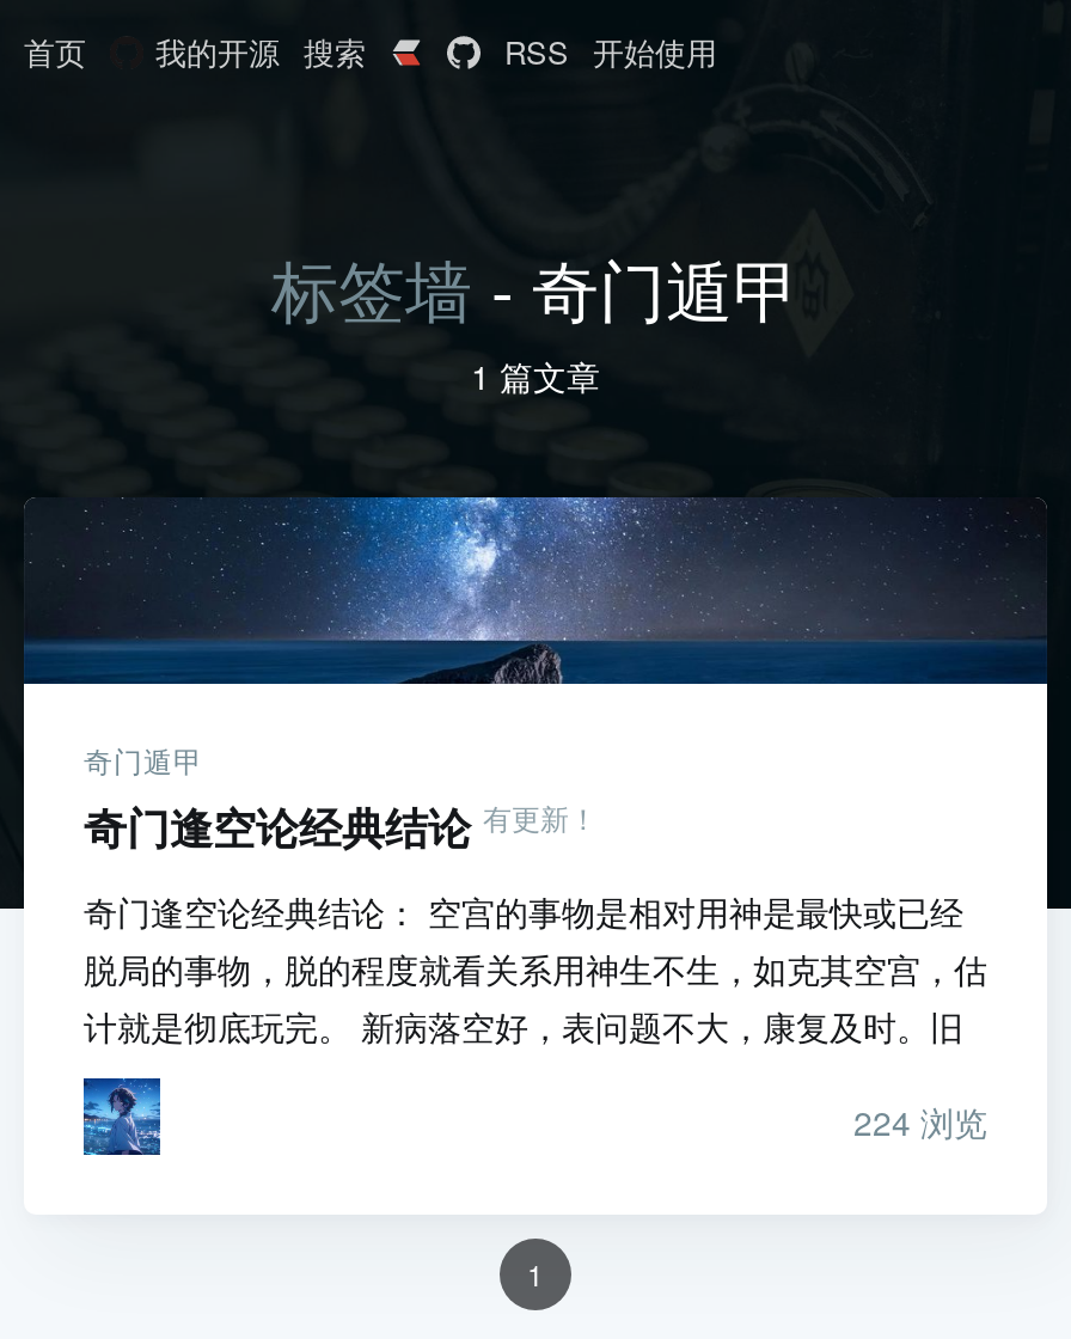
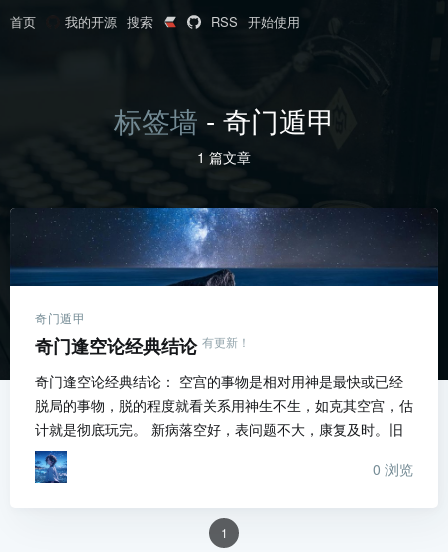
- 224浏览
+ 0浏览
